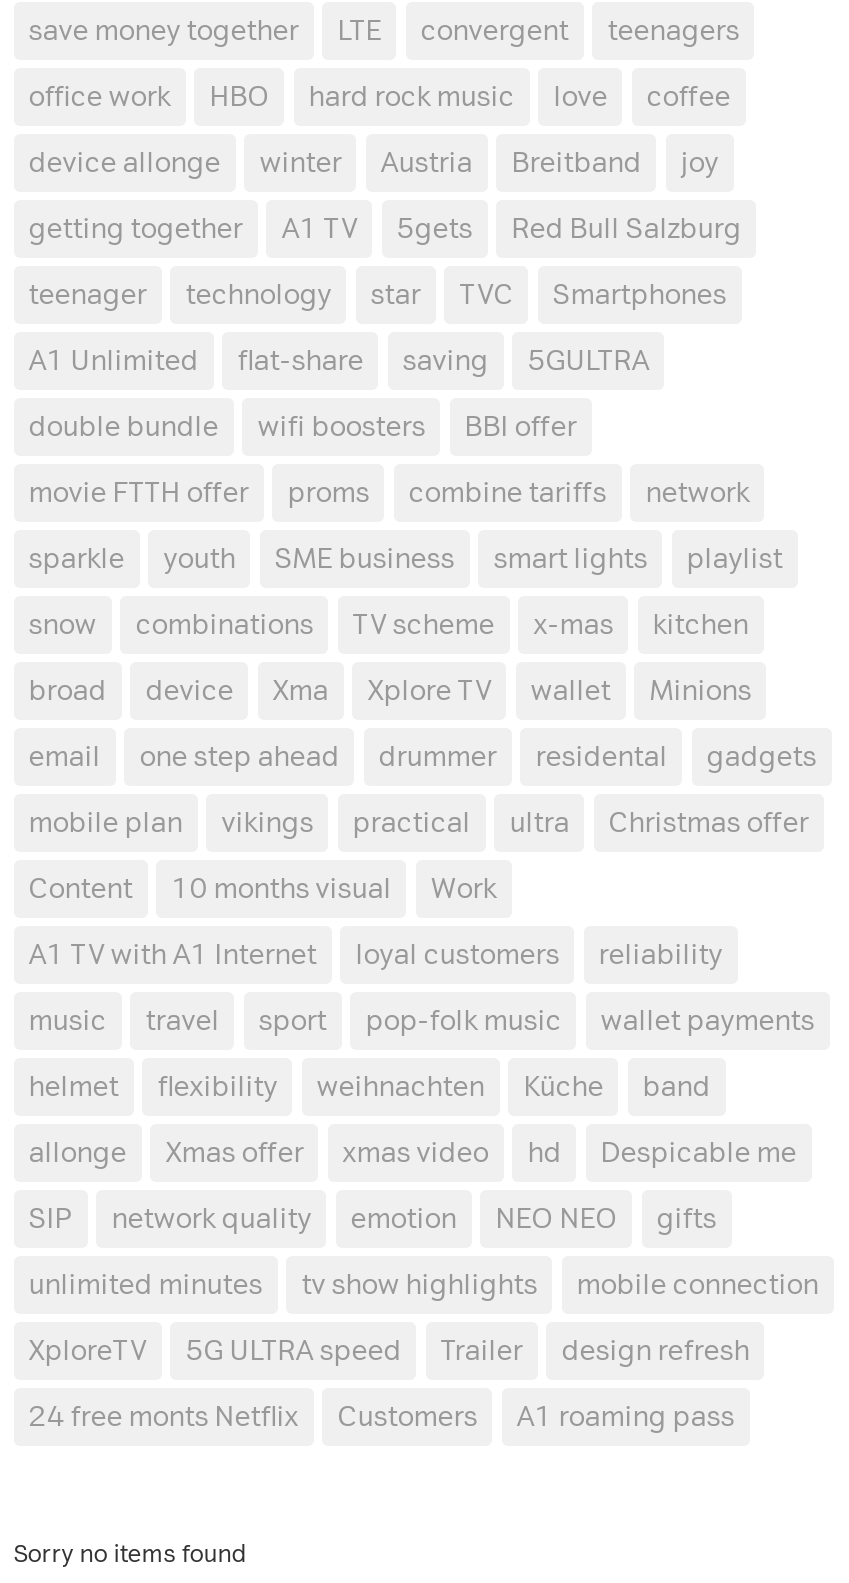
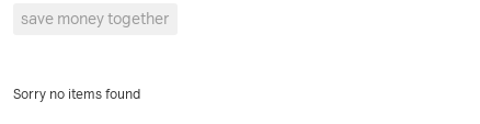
- LTE
- convergent
- teenagers
- office work
- HBO
- hard rock music
- love
- coffee
- device allonge
- winter
- Austria
- Breitband
- joy
- getting together
- A1 TV
- 5gets
- Red Bull Salzburg
- teenager
- technology
- star
- TVC
- Smartphones
- A1 Unlimited
- flat-share
- saving
- 5GULTRA
- double bundle
- wifi boosters
- BBI offer
- movie FTTH offer
- proms
- combine tariffs
- network
- sparkle
- youth
- SME business
- smart lights
- playlist
- snow
- combinations
- TV scheme
- x-mas
- kitchen
- broad
- device
- Xma
- Xplore TV
- wallet
- Minions
- email
- one step ahead
- drummer
- residental
- gadgets
- mobile plan
- vikings
- practical
- ultra
- Christmas offer
- Content
- 10 months visual
- Work
- A1 TV with A1 Internet
- loyal customers
- reliability
- music
- travel
- sport
- pop-folk music
- wallet payments
- helmet
- flexibility
- weihnachten
- Küche
- band
- allonge
- Xmas offer
- xmas video
- hd
- Despicable me
- SIP
- network quality
- emotion
- NEO NEO
- gifts
- unlimited minutes
- tv show highlights
- mobile connection
- XploreTV
- 5G ULTRA speed
- Trailer
- design refresh
- 24 free monts Netflix
- Customers
- A1 roaming pass
